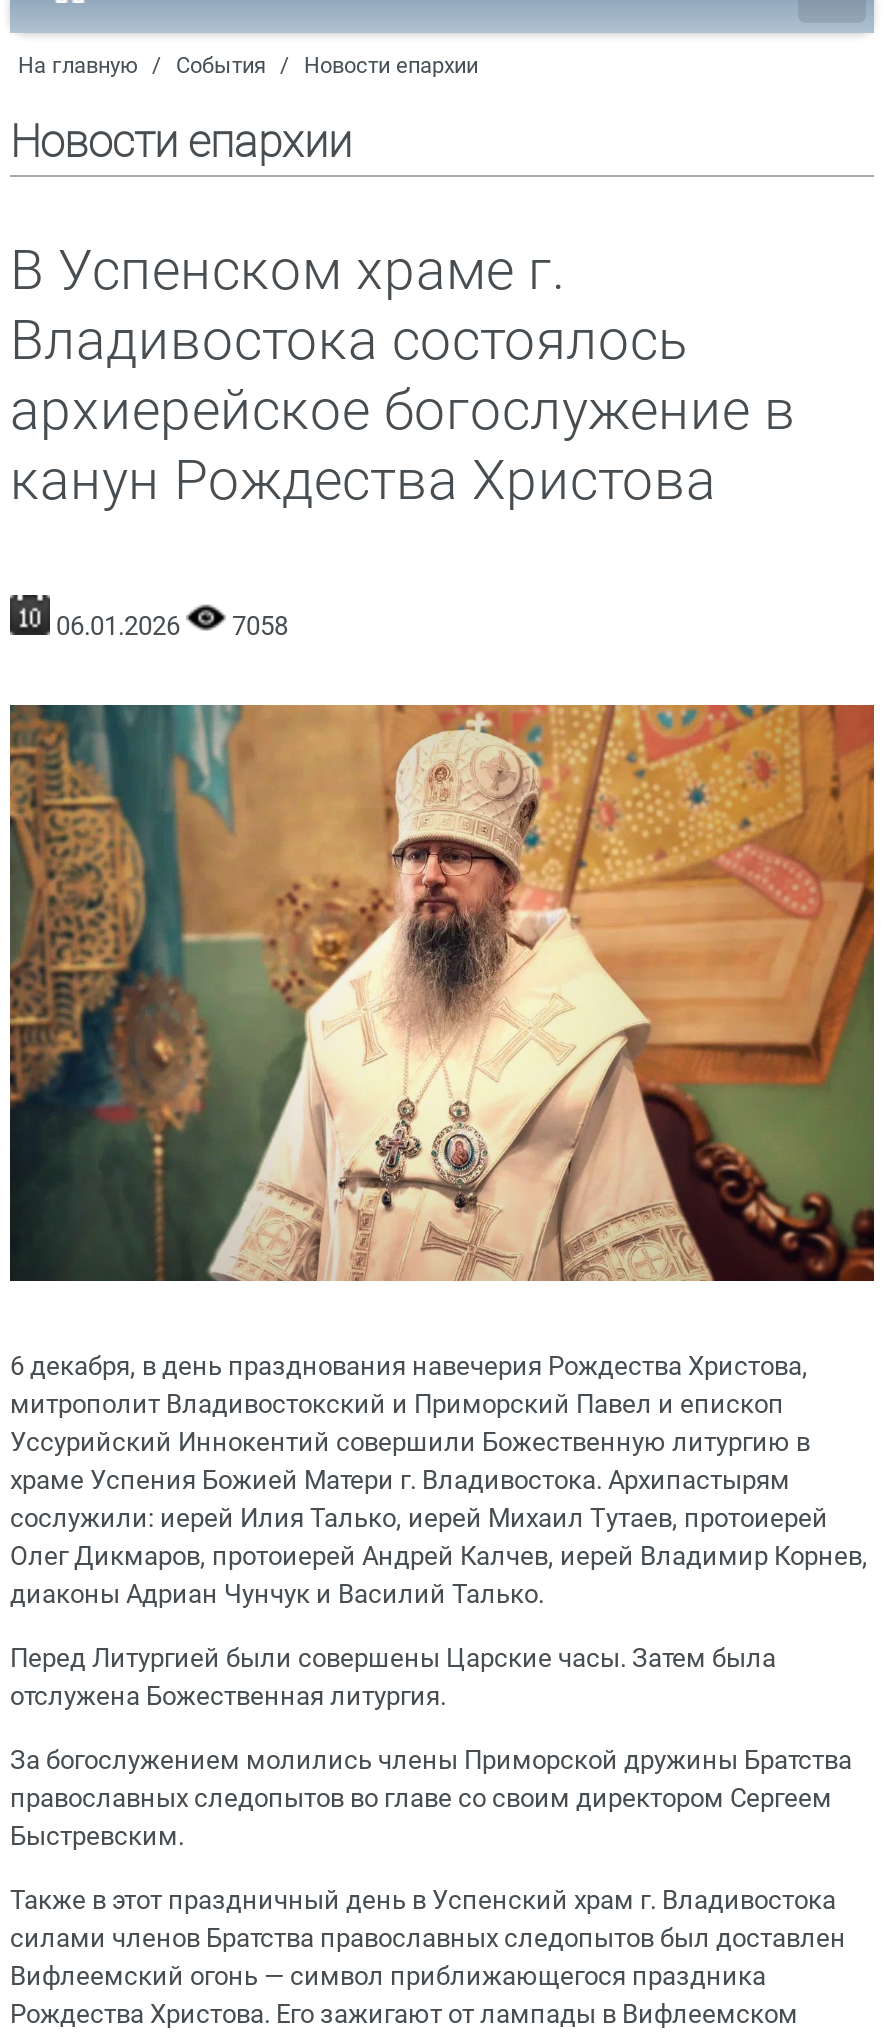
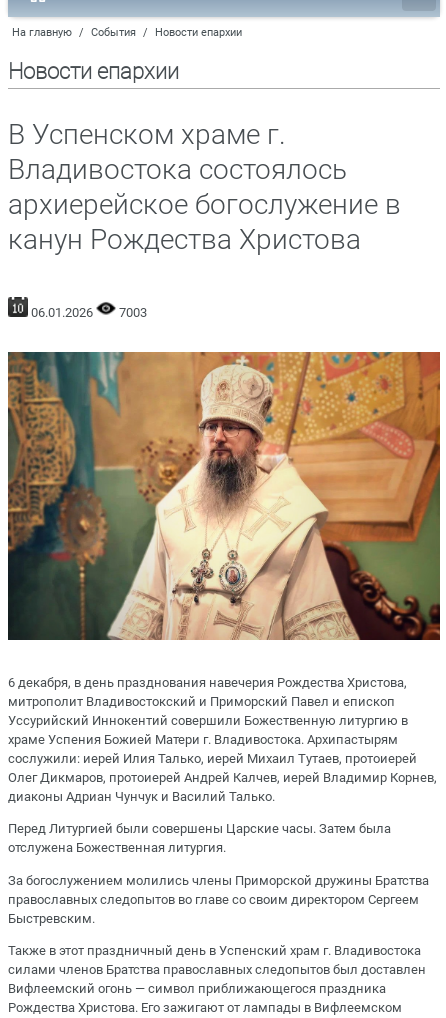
- 06.01.2026 7058
+ 06.01.2026 7003
